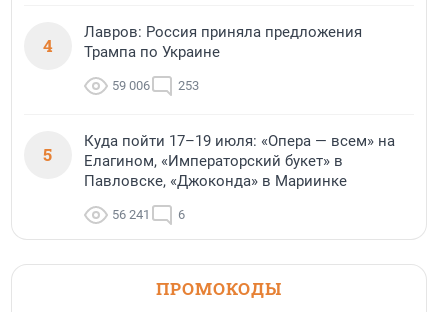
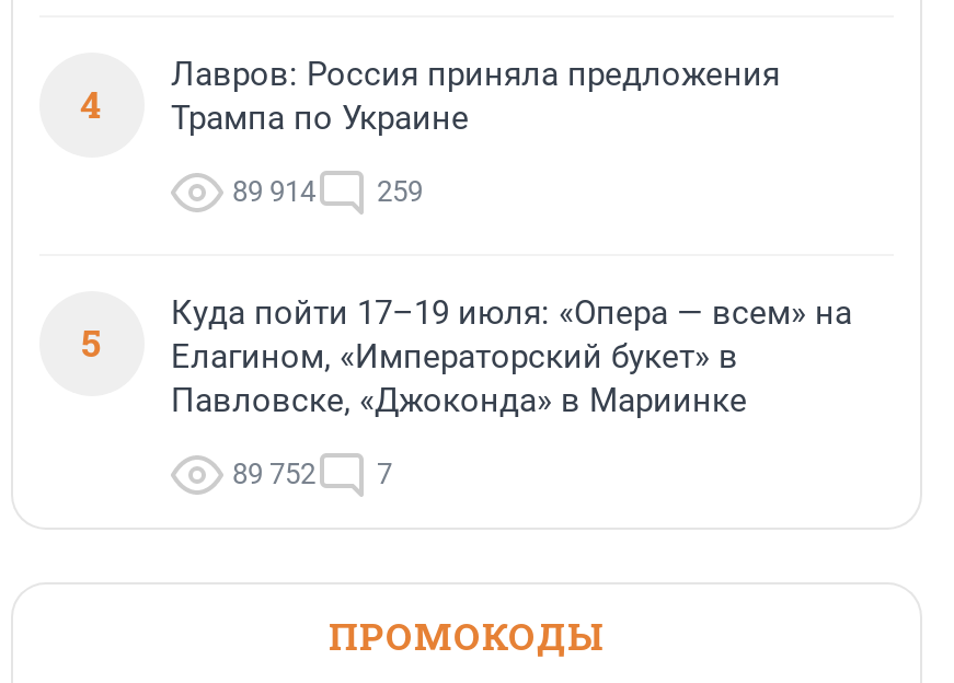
- 59 006
+ 89 914

- 253
+ 259

- 56 241
+ 89 752

- 6
+ 7
